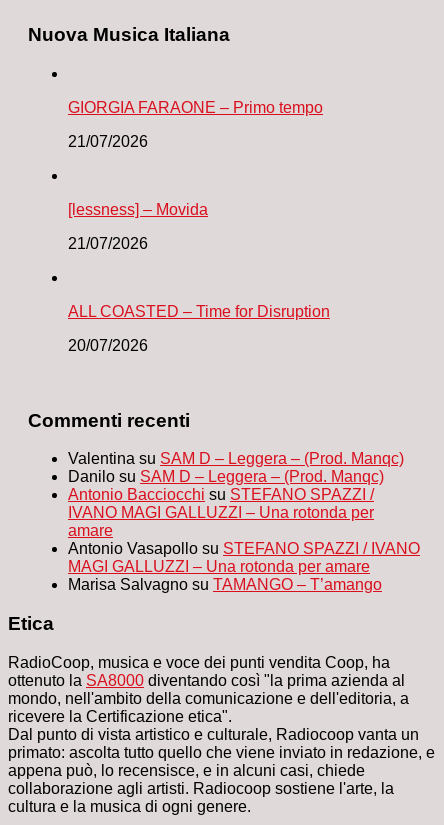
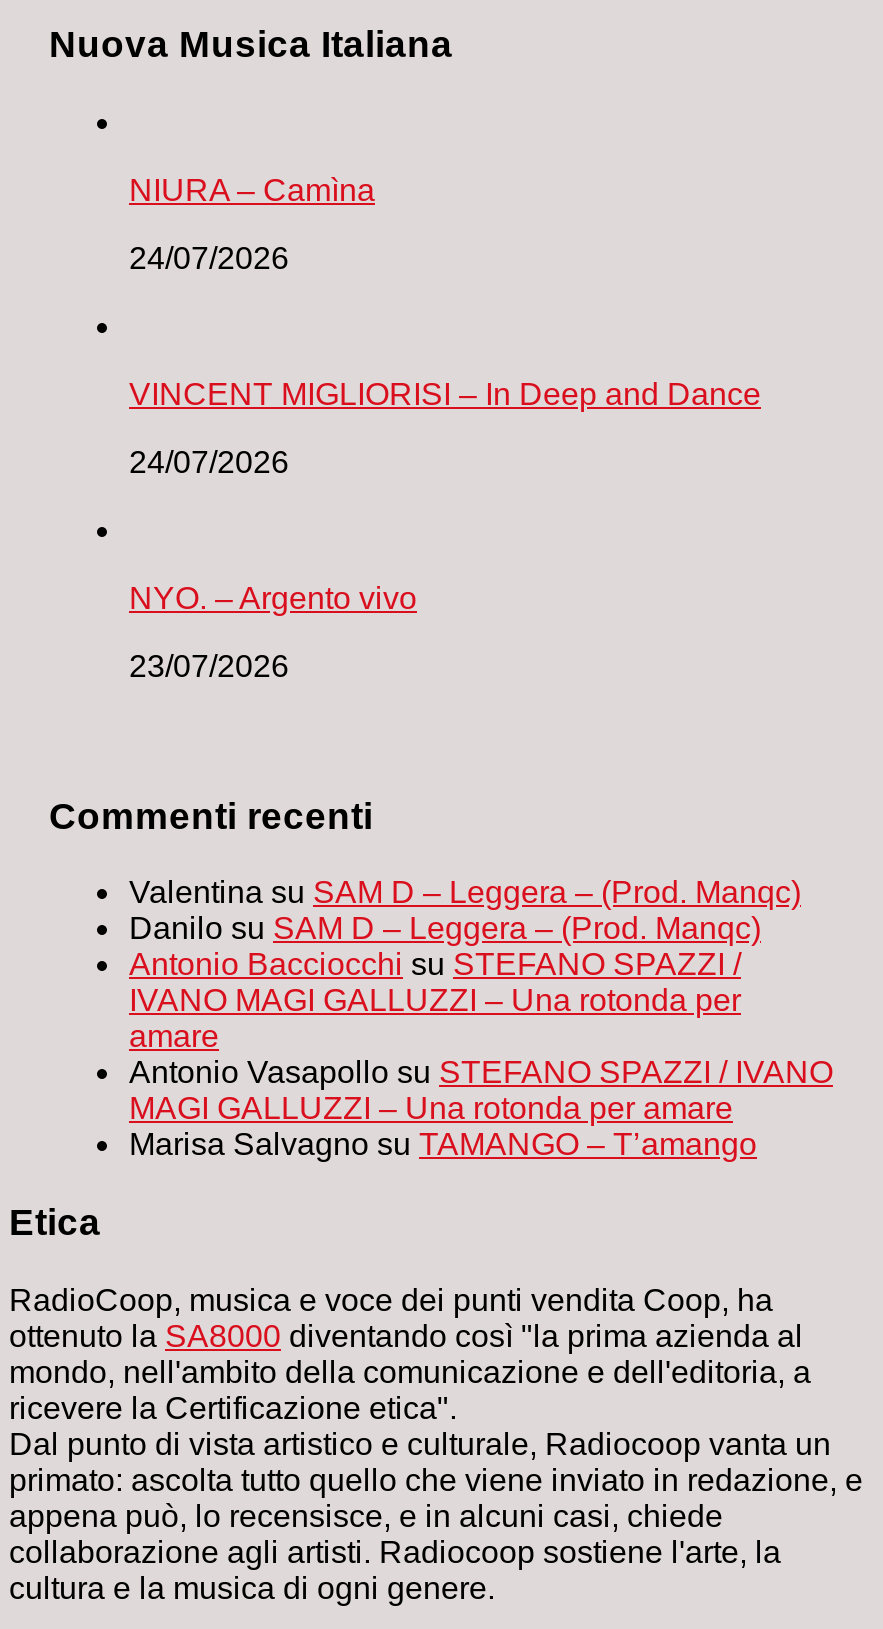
- GIORGIA FARAONE – Primo tempo
+ NIURA – Camìna

- 21/07/2026
+ 24/07/2026

- [lessness] – Movida
+ VINCENT MIGLIORISI – In Deep and Dance

- 21/07/2026
+ 24/07/2026

- ALL COASTED – Time for Disruption
+ NYO. – Argento vivo

- 20/07/2026
+ 23/07/2026
